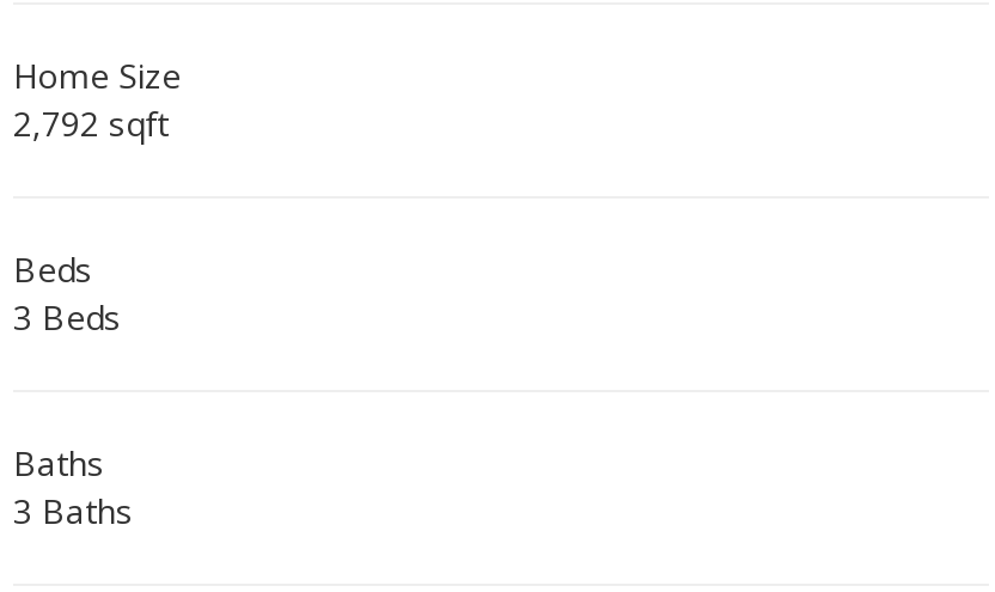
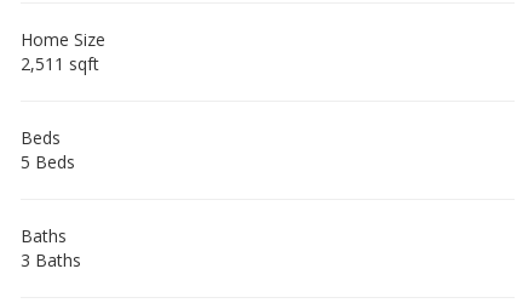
- 2,792 sqft
+ 2,511 sqft

- 3 Beds
+ 5 Beds
